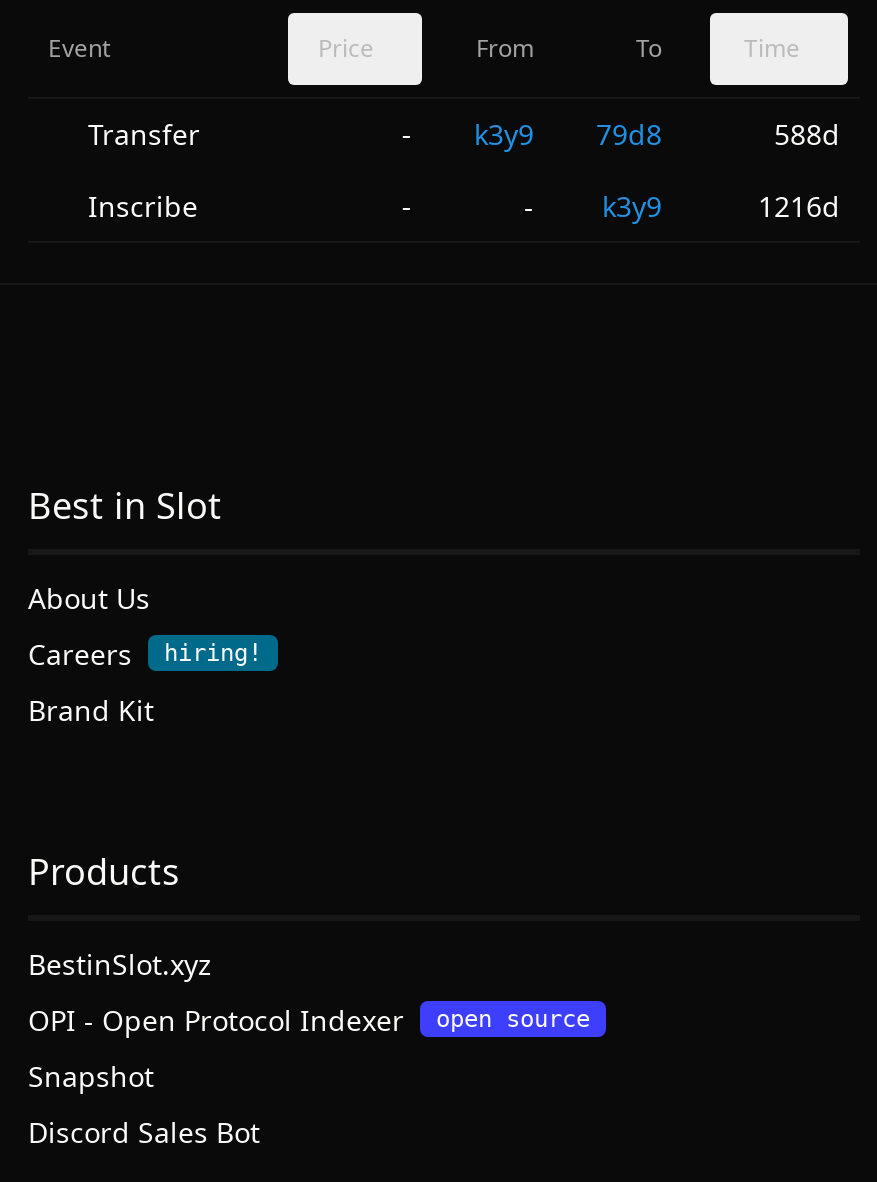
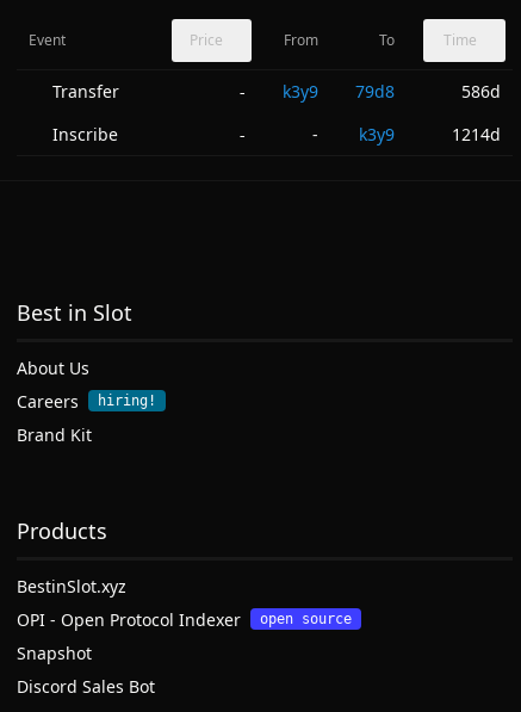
- 588d
+ 586d

- 1216d
+ 1214d
